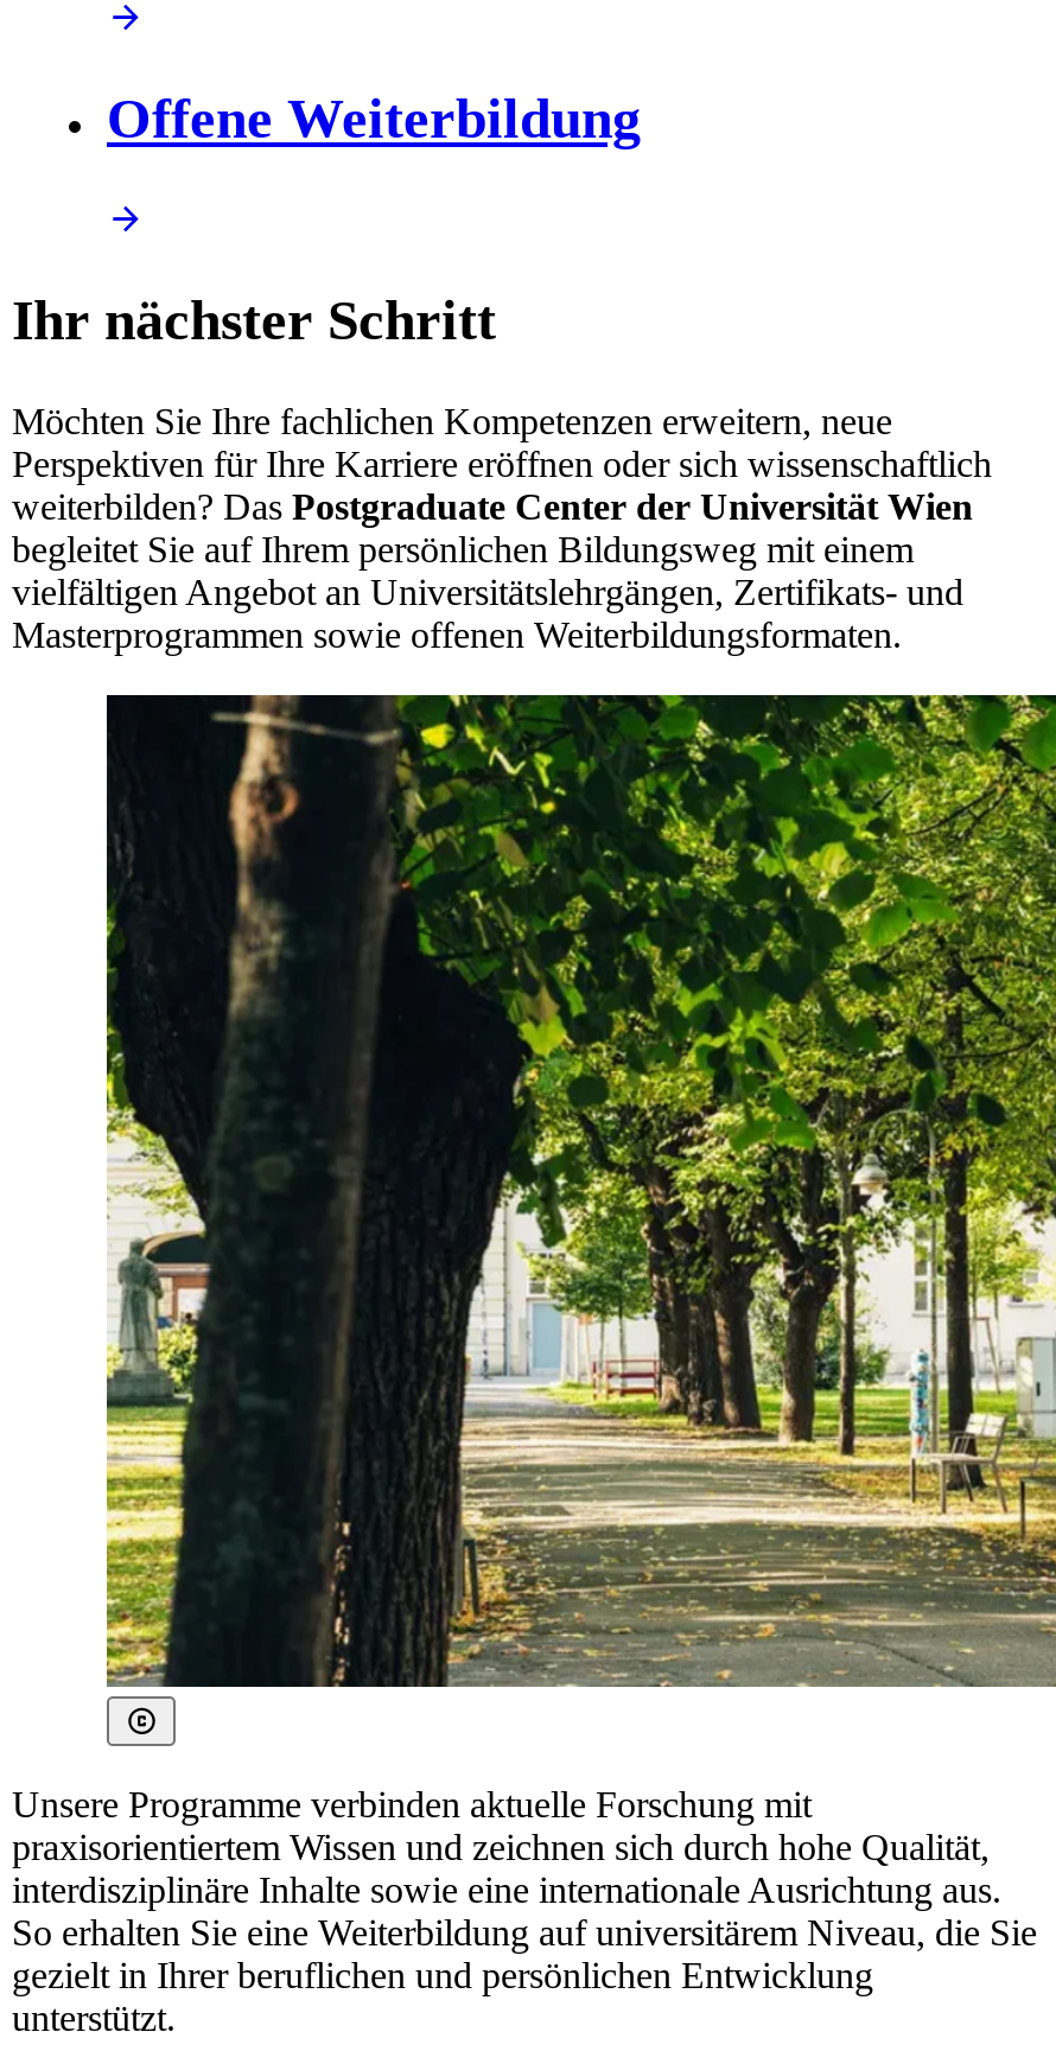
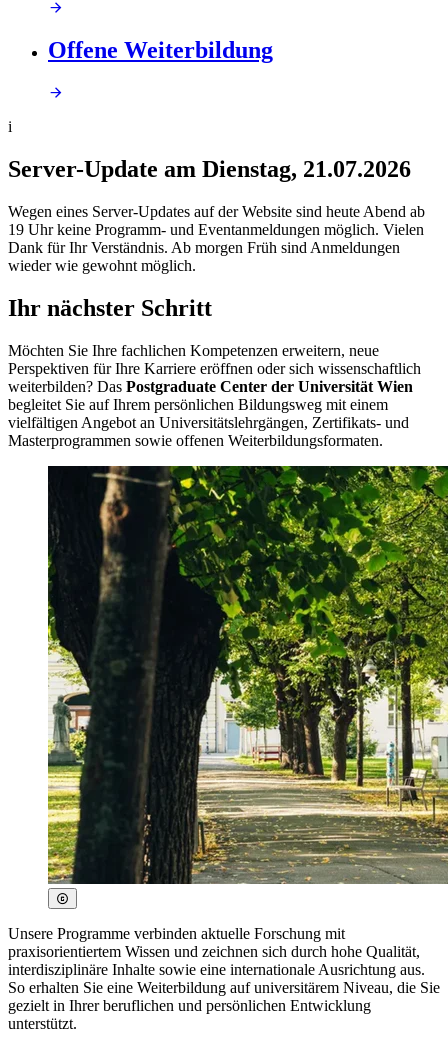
+ i
+ Server-Update am Dienstag, 21.07.2026
+ Wegen eines Server-Updates auf der Website sind heute Abend ab
+ 19 Uhr keine Programm- und Eventanmeldungen möglich. Vielen
+ Dank für Ihr Verständnis. Ab morgen Früh sind Anmeldungen
+ wieder wie gewohnt möglich.
